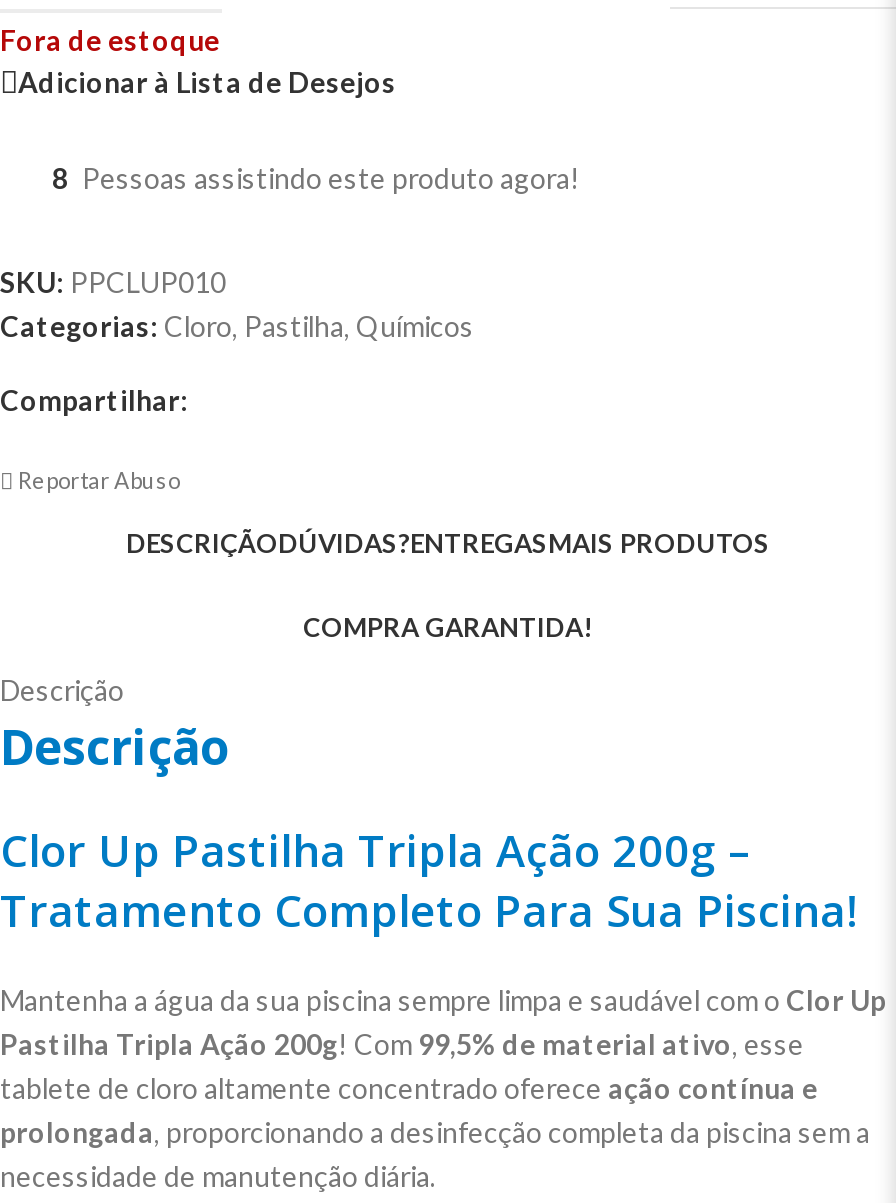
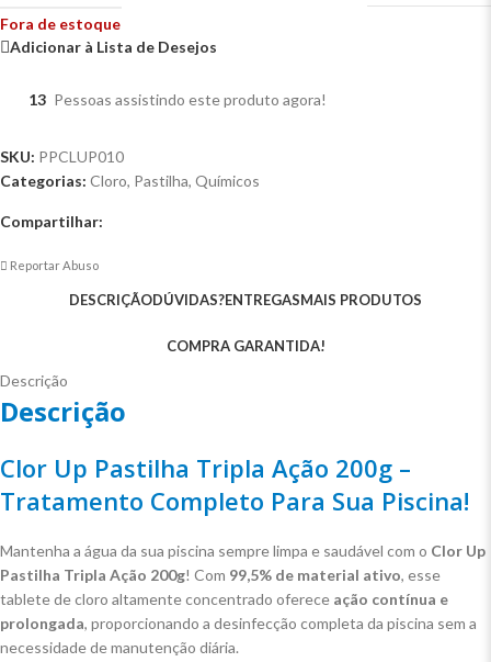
- 8 Pessoas assistindo este produto agora!
+ 13 Pessoas assistindo este produto agora!
